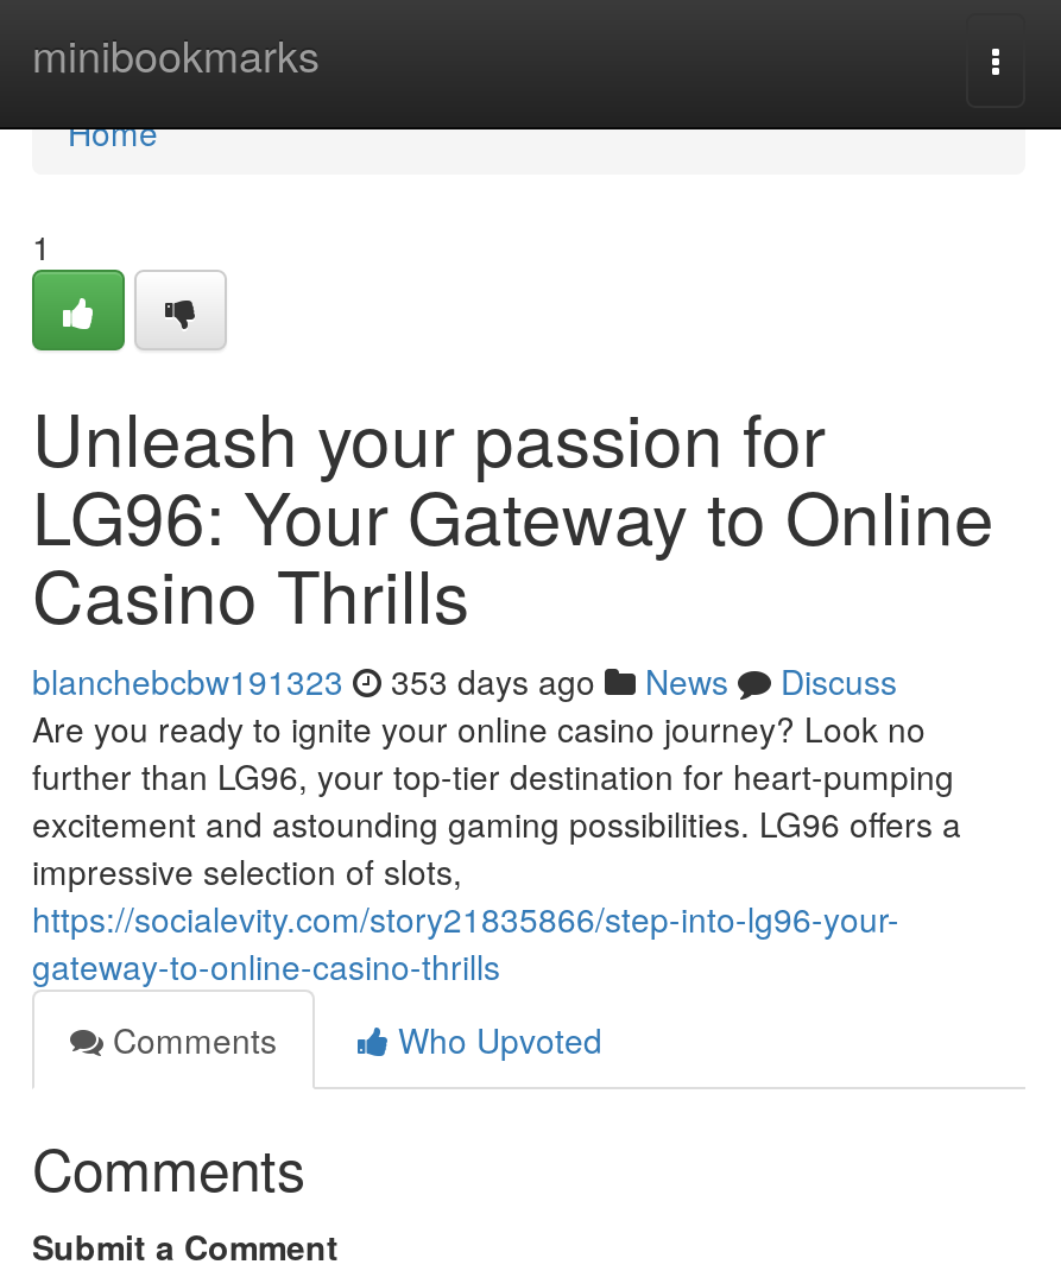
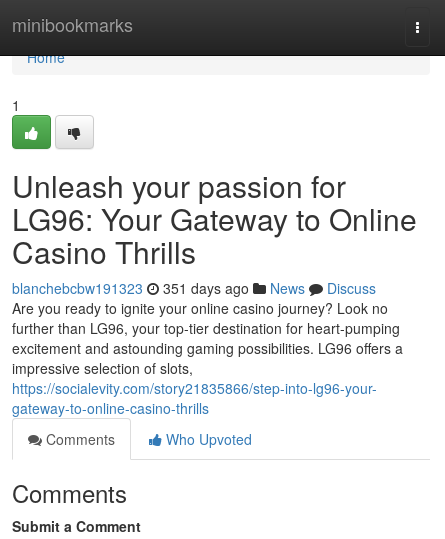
- blanchebcbw191323 353 days ago News Discuss
+ blanchebcbw191323 351 days ago News Discuss
